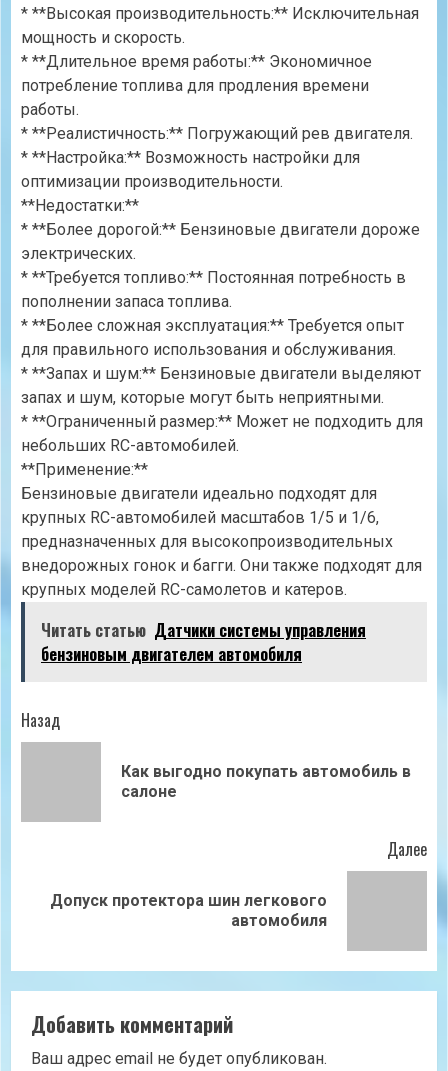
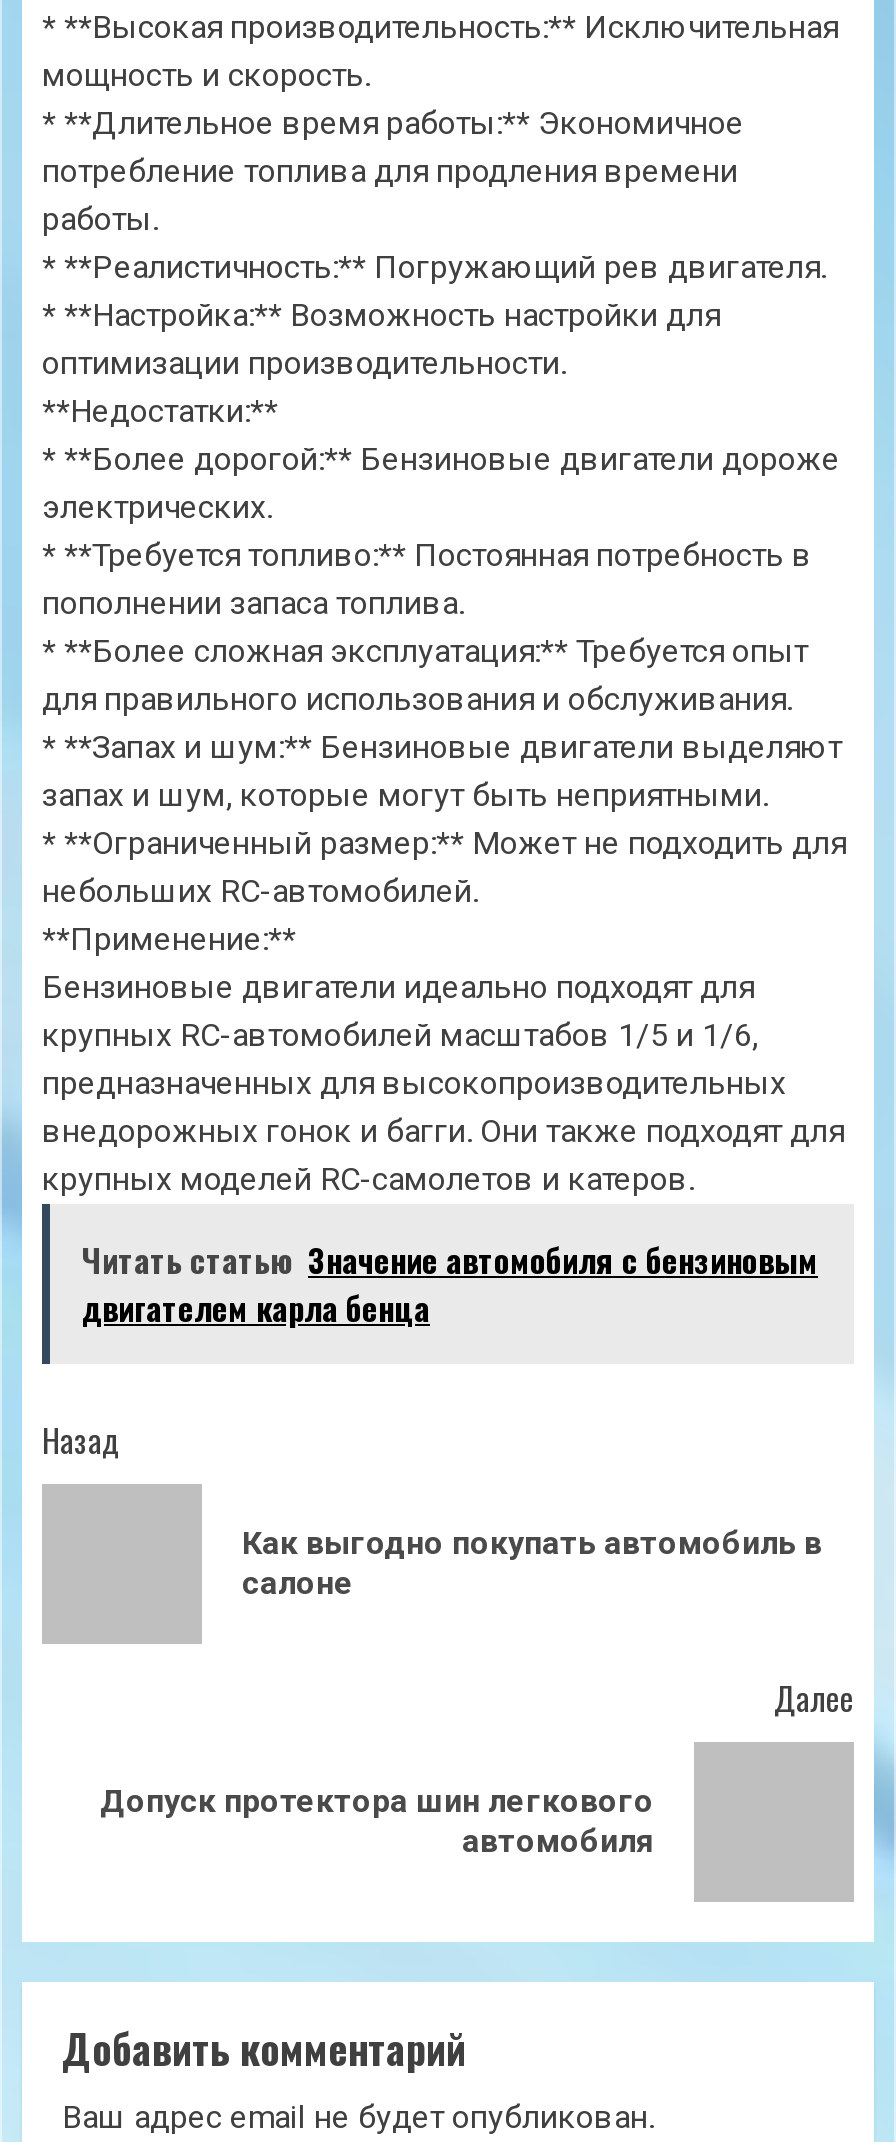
- Читать статью Датчики системы управления
- бензиновым двигателем автомобиля
+ Читать статью Значение автомобиля с бензиновым
+ двигателем карла бенца
